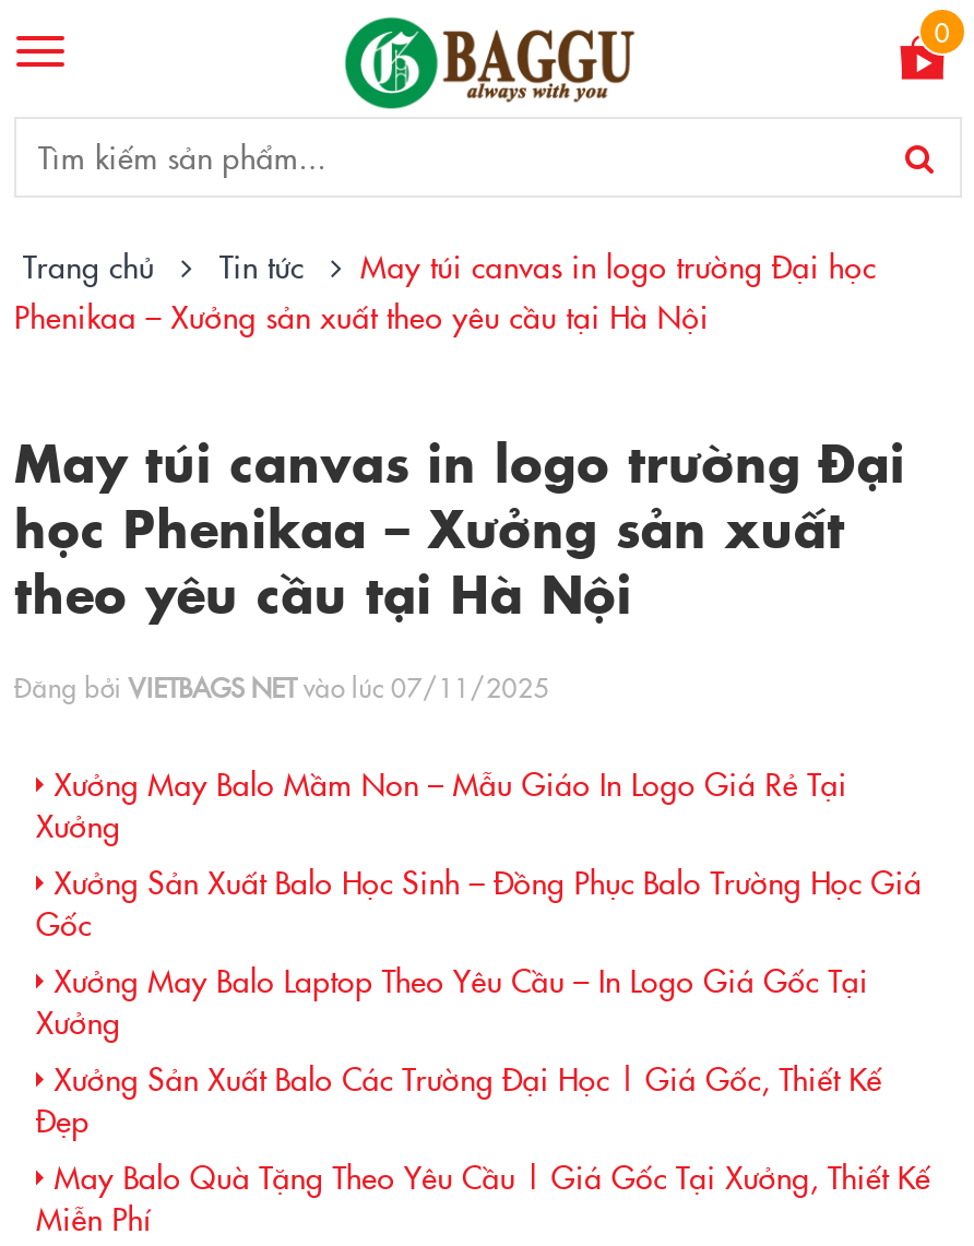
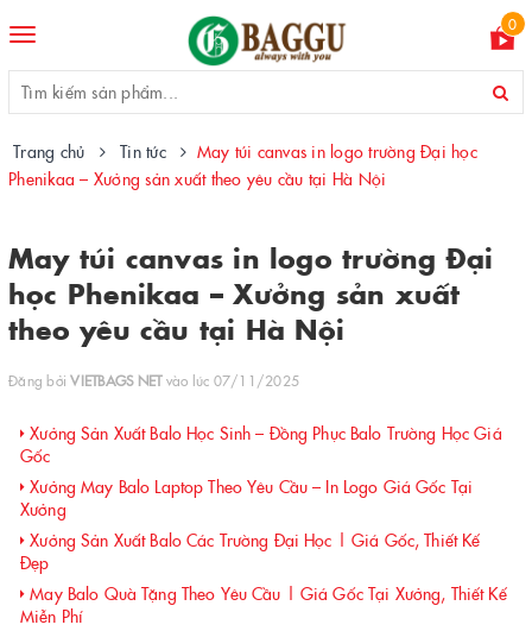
- Xưởng May Balo Mầm Non – Mẫu Giáo In Logo Giá Rẻ Tại
- Xưởng
